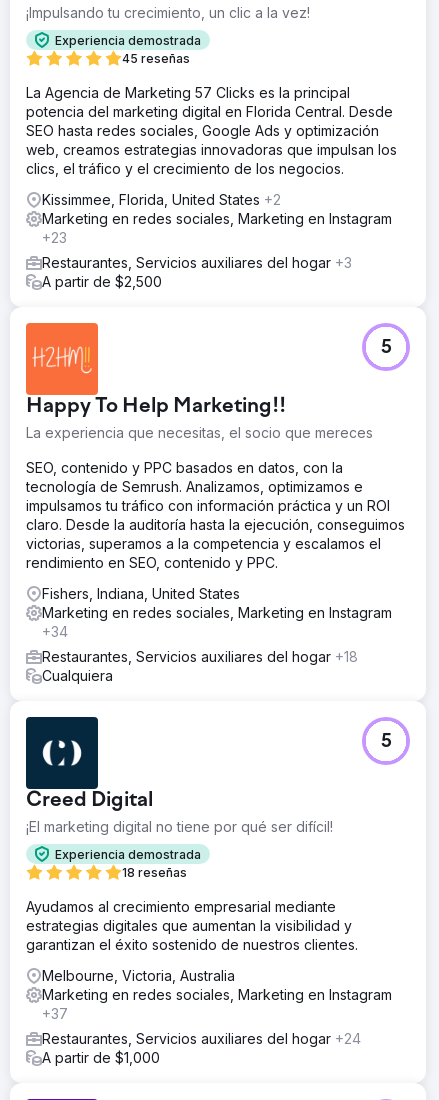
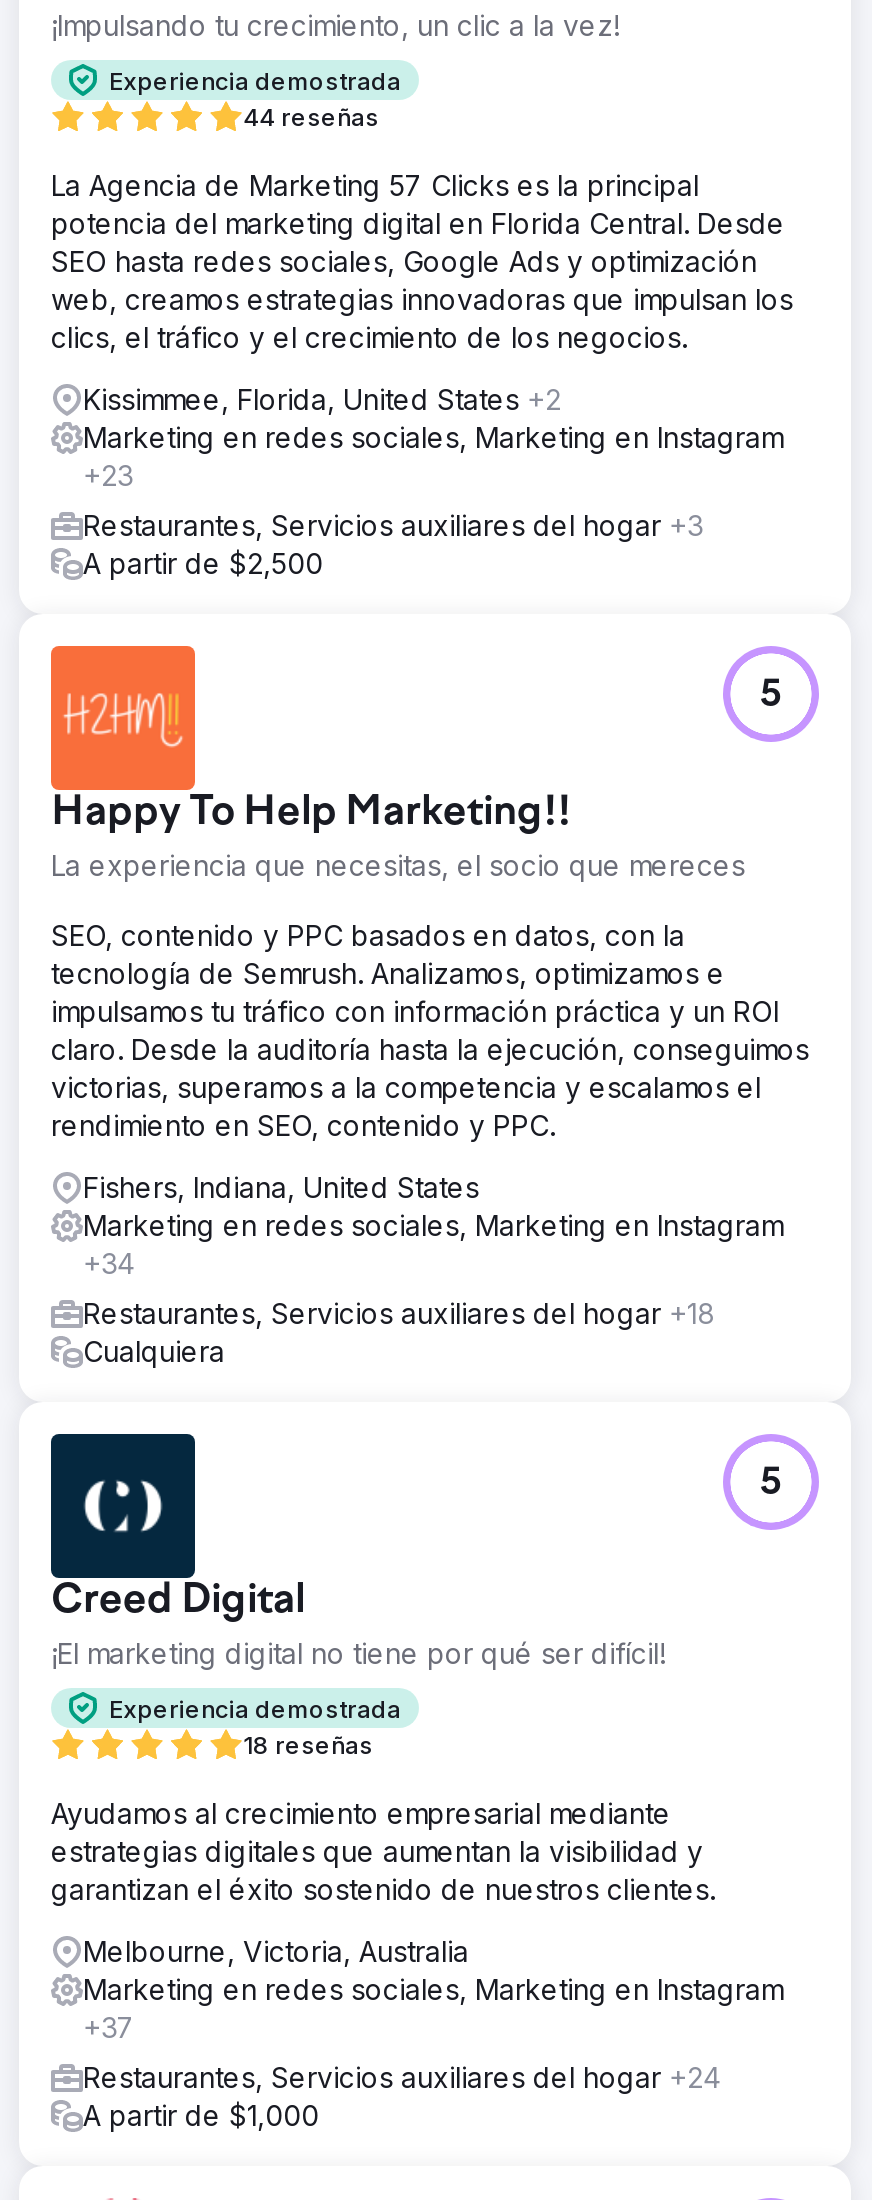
- 45 reseñas
+ 44 reseñas
